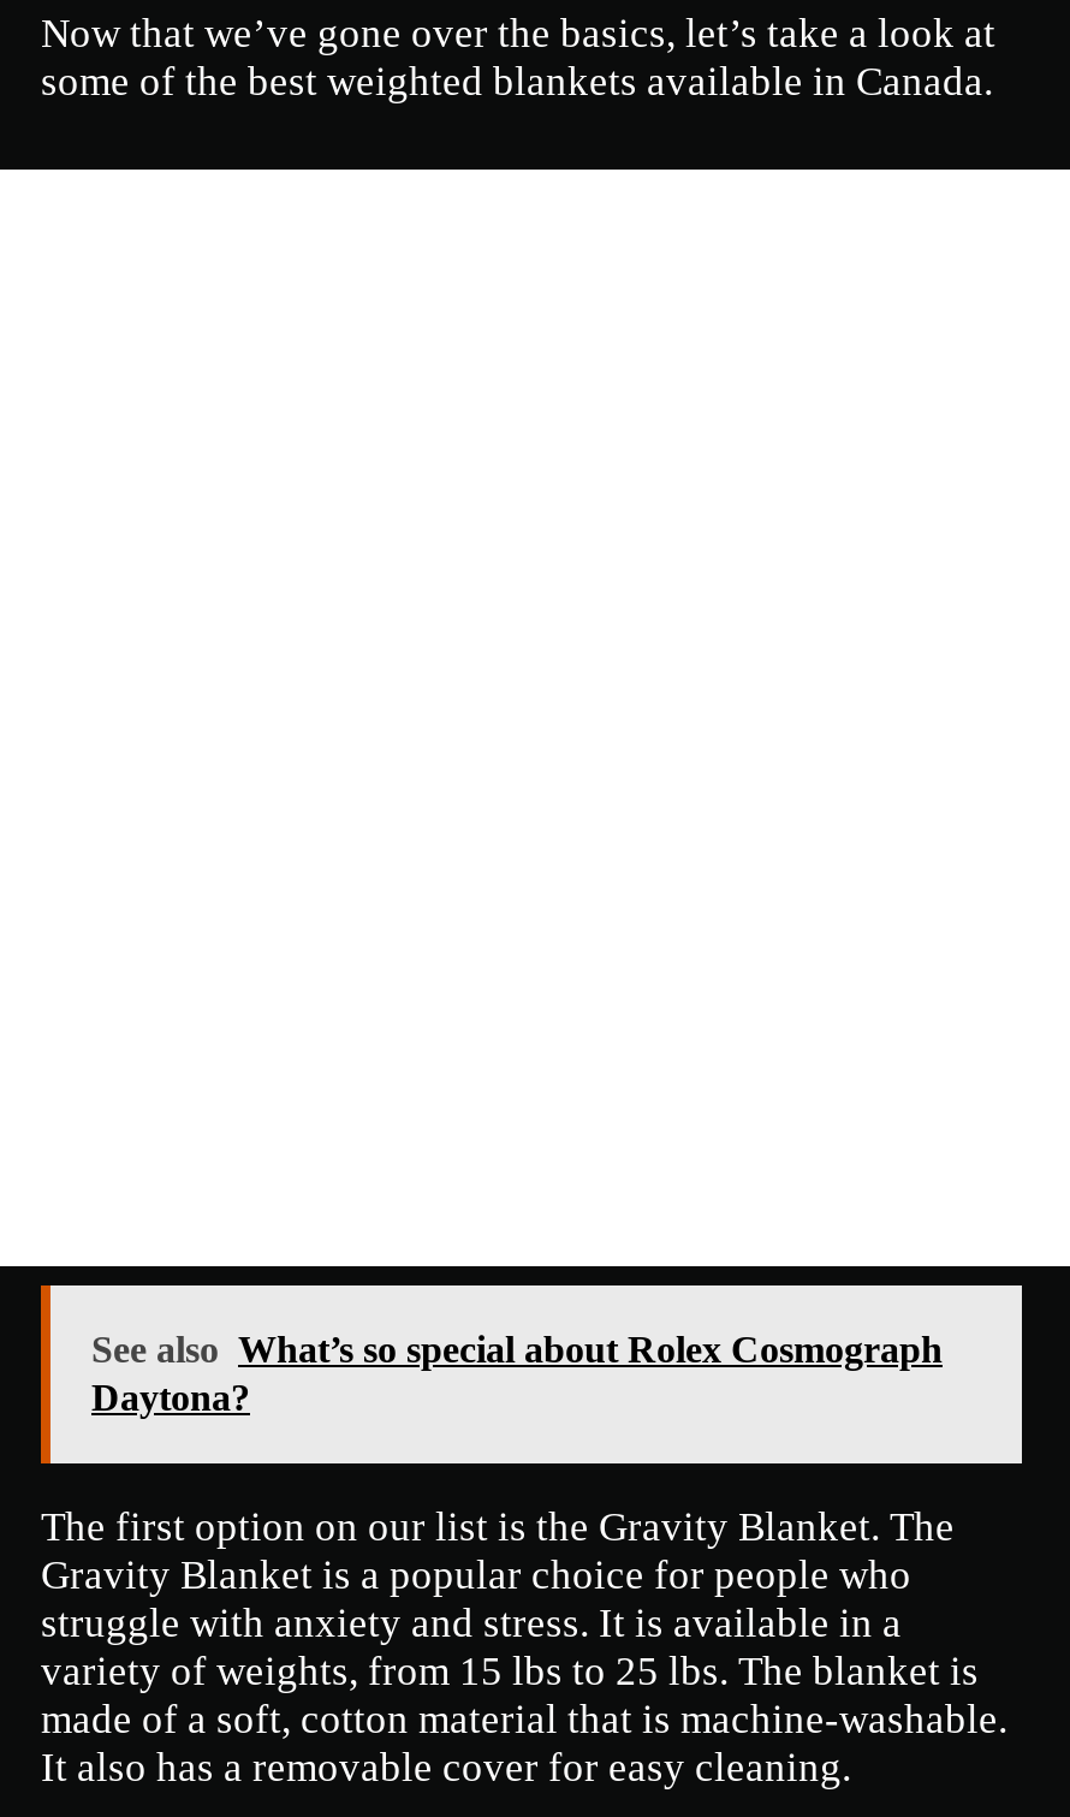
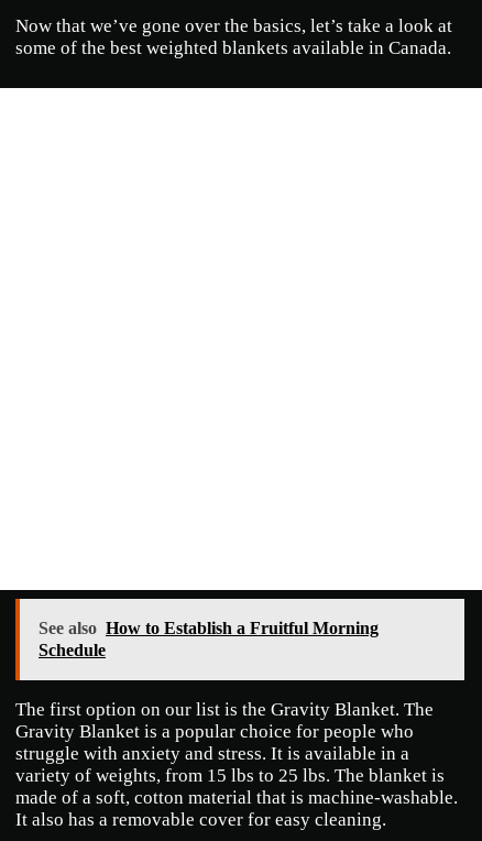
- See also What’s so special about Rolex Cosmograph
- Daytona?
+ See also How to Establish a Fruitful Morning
+ Schedule
